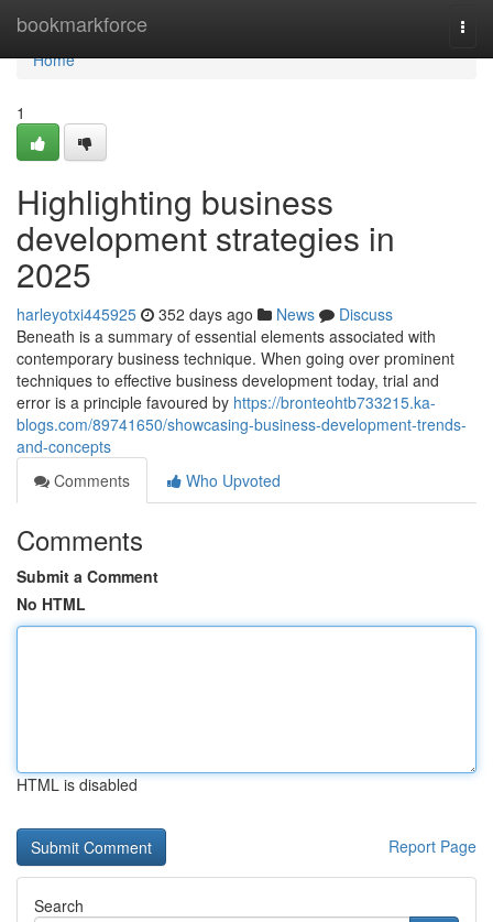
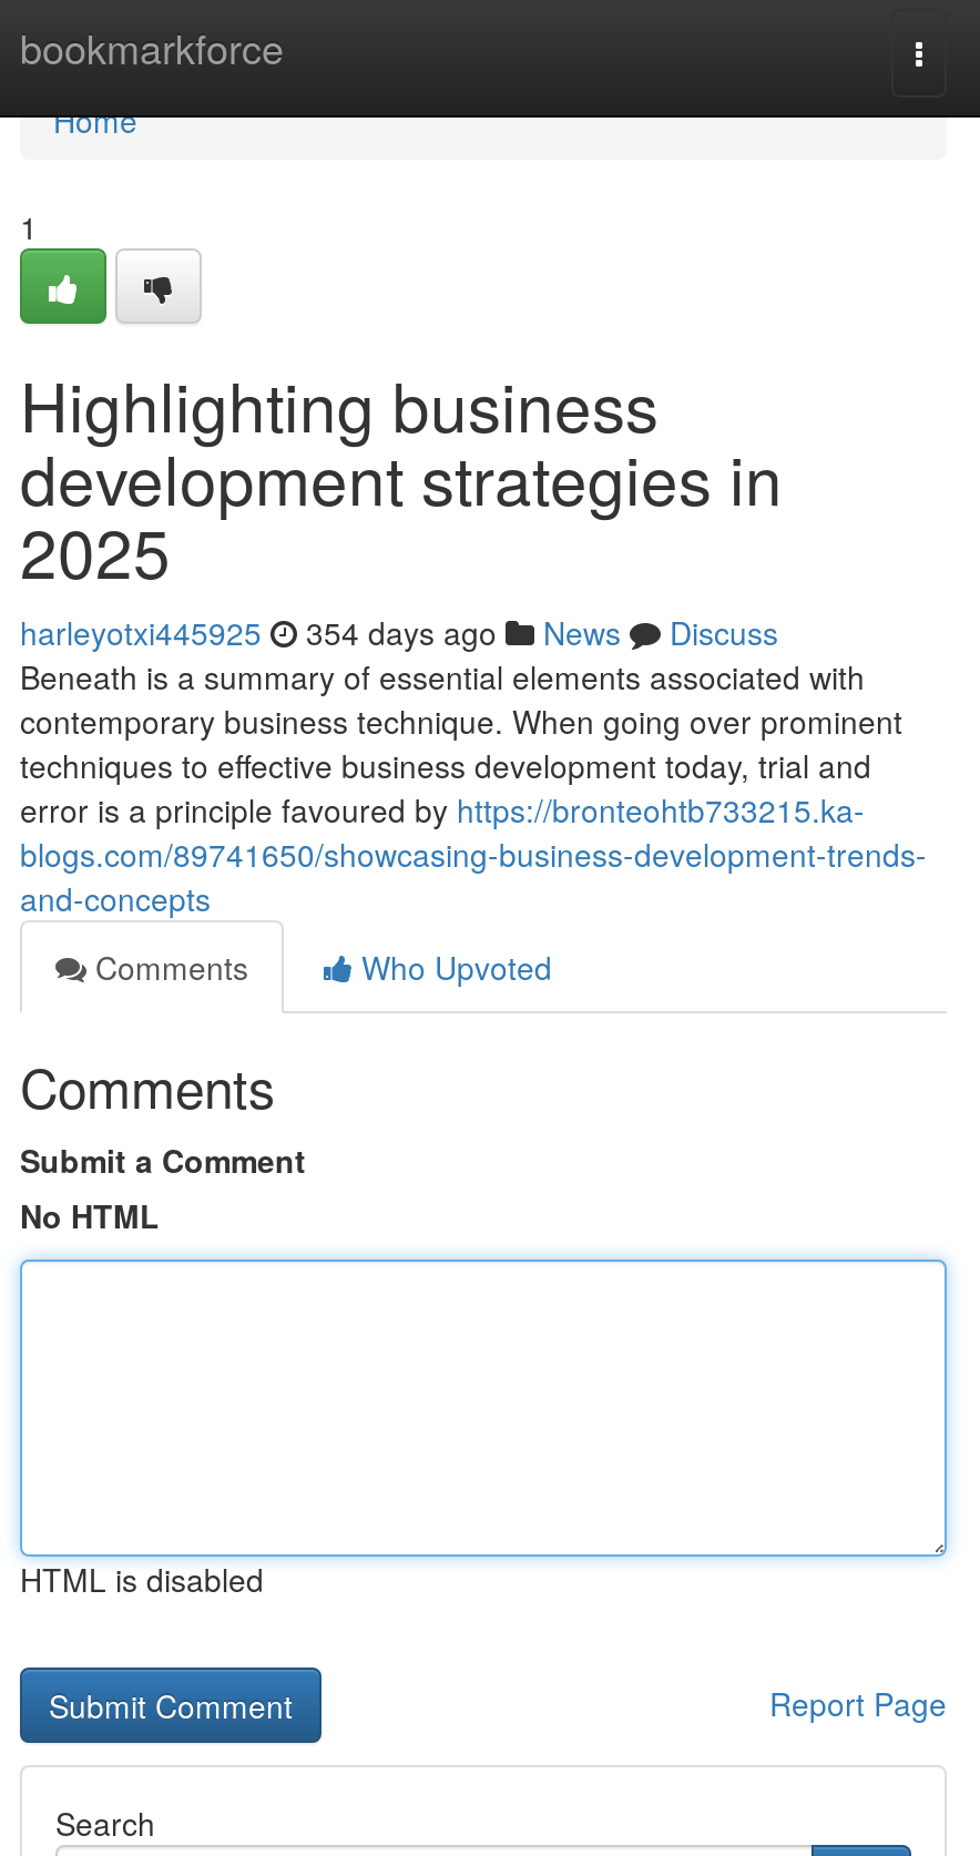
- harleyotxi445925 352 days ago News Discuss
+ harleyotxi445925 354 days ago News Discuss
